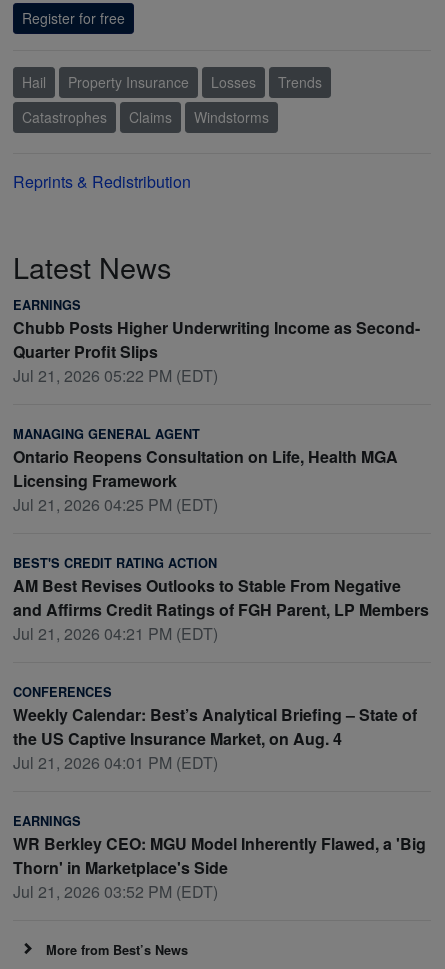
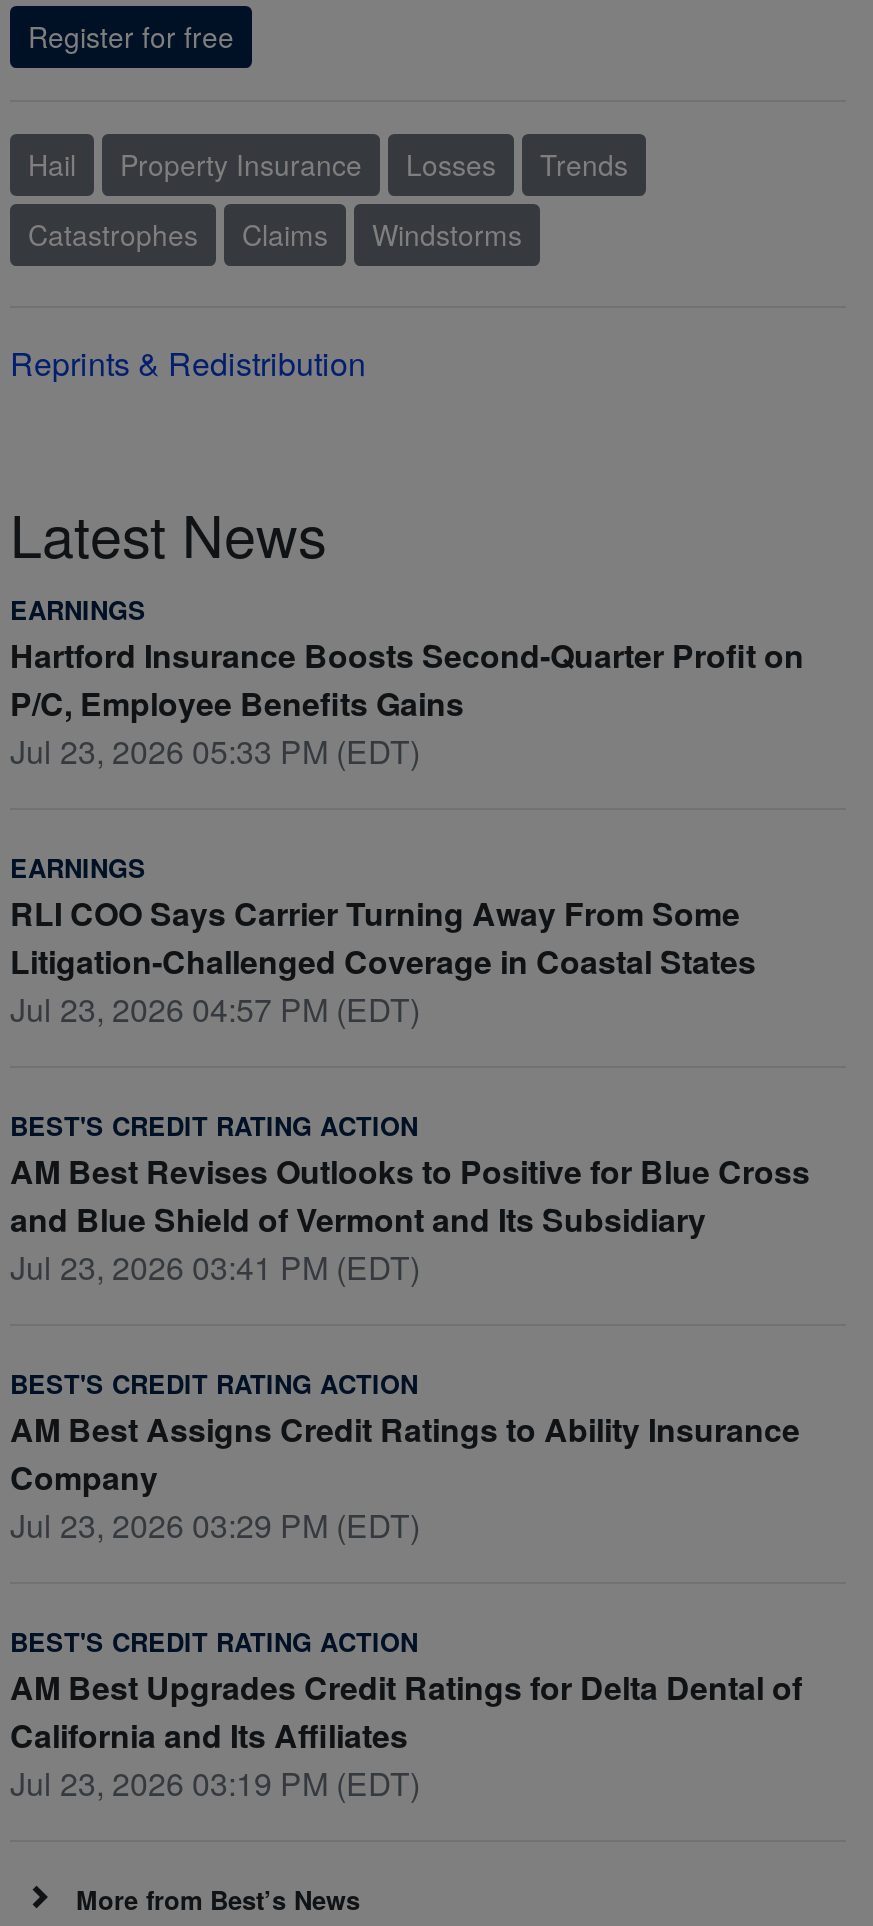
- Chubb Posts Higher Underwriting Income as Second-
- Quarter Profit Slips
- Jul 21, 2026 05:22 PM (EDT)
+ Hartford Insurance Boosts Second-Quarter Profit on
+ P/C, Employee Benefits Gains
+ Jul 23, 2026 05:33 PM (EDT)

- MANAGING GENERAL AGENT
- Ontario Reopens Consultation on Life, Health MGA
- Licensing Framework
- Jul 21, 2026 04:25 PM (EDT)
+ EARNINGS
+ RLI COO Says Carrier Turning Away From Some
+ Litigation-Challenged Coverage in Coastal States
+ Jul 23, 2026 04:57 PM (EDT)

- AM Best Revises Outlooks to Stable From Negative
- and Affirms Credit Ratings of FGH Parent, LP Members
- Jul 21, 2026 04:21 PM (EDT)
+ AM Best Revises Outlooks to Positive for Blue Cross
+ and Blue Shield of Vermont and Its Subsidiary
+ Jul 23, 2026 03:41 PM (EDT)

- CONFERENCES
- Weekly Calendar: Best’s Analytical Briefing – State of
- the US Captive Insurance Market, on Aug. 4
- Jul 21, 2026 04:01 PM (EDT)
+ BEST'S CREDIT RATING ACTION
+ AM Best Assigns Credit Ratings to Ability Insurance
+ Company
+ Jul 23, 2026 03:29 PM (EDT)

- EARNINGS
- WR Berkley CEO: MGU Model Inherently Flawed, a 'Big
- Thorn' in Marketplace's Side
- Jul 21, 2026 03:52 PM (EDT)
+ BEST'S CREDIT RATING ACTION
+ AM Best Upgrades Credit Ratings for Delta Dental of
+ California and Its Affiliates
+ Jul 23, 2026 03:19 PM (EDT)
